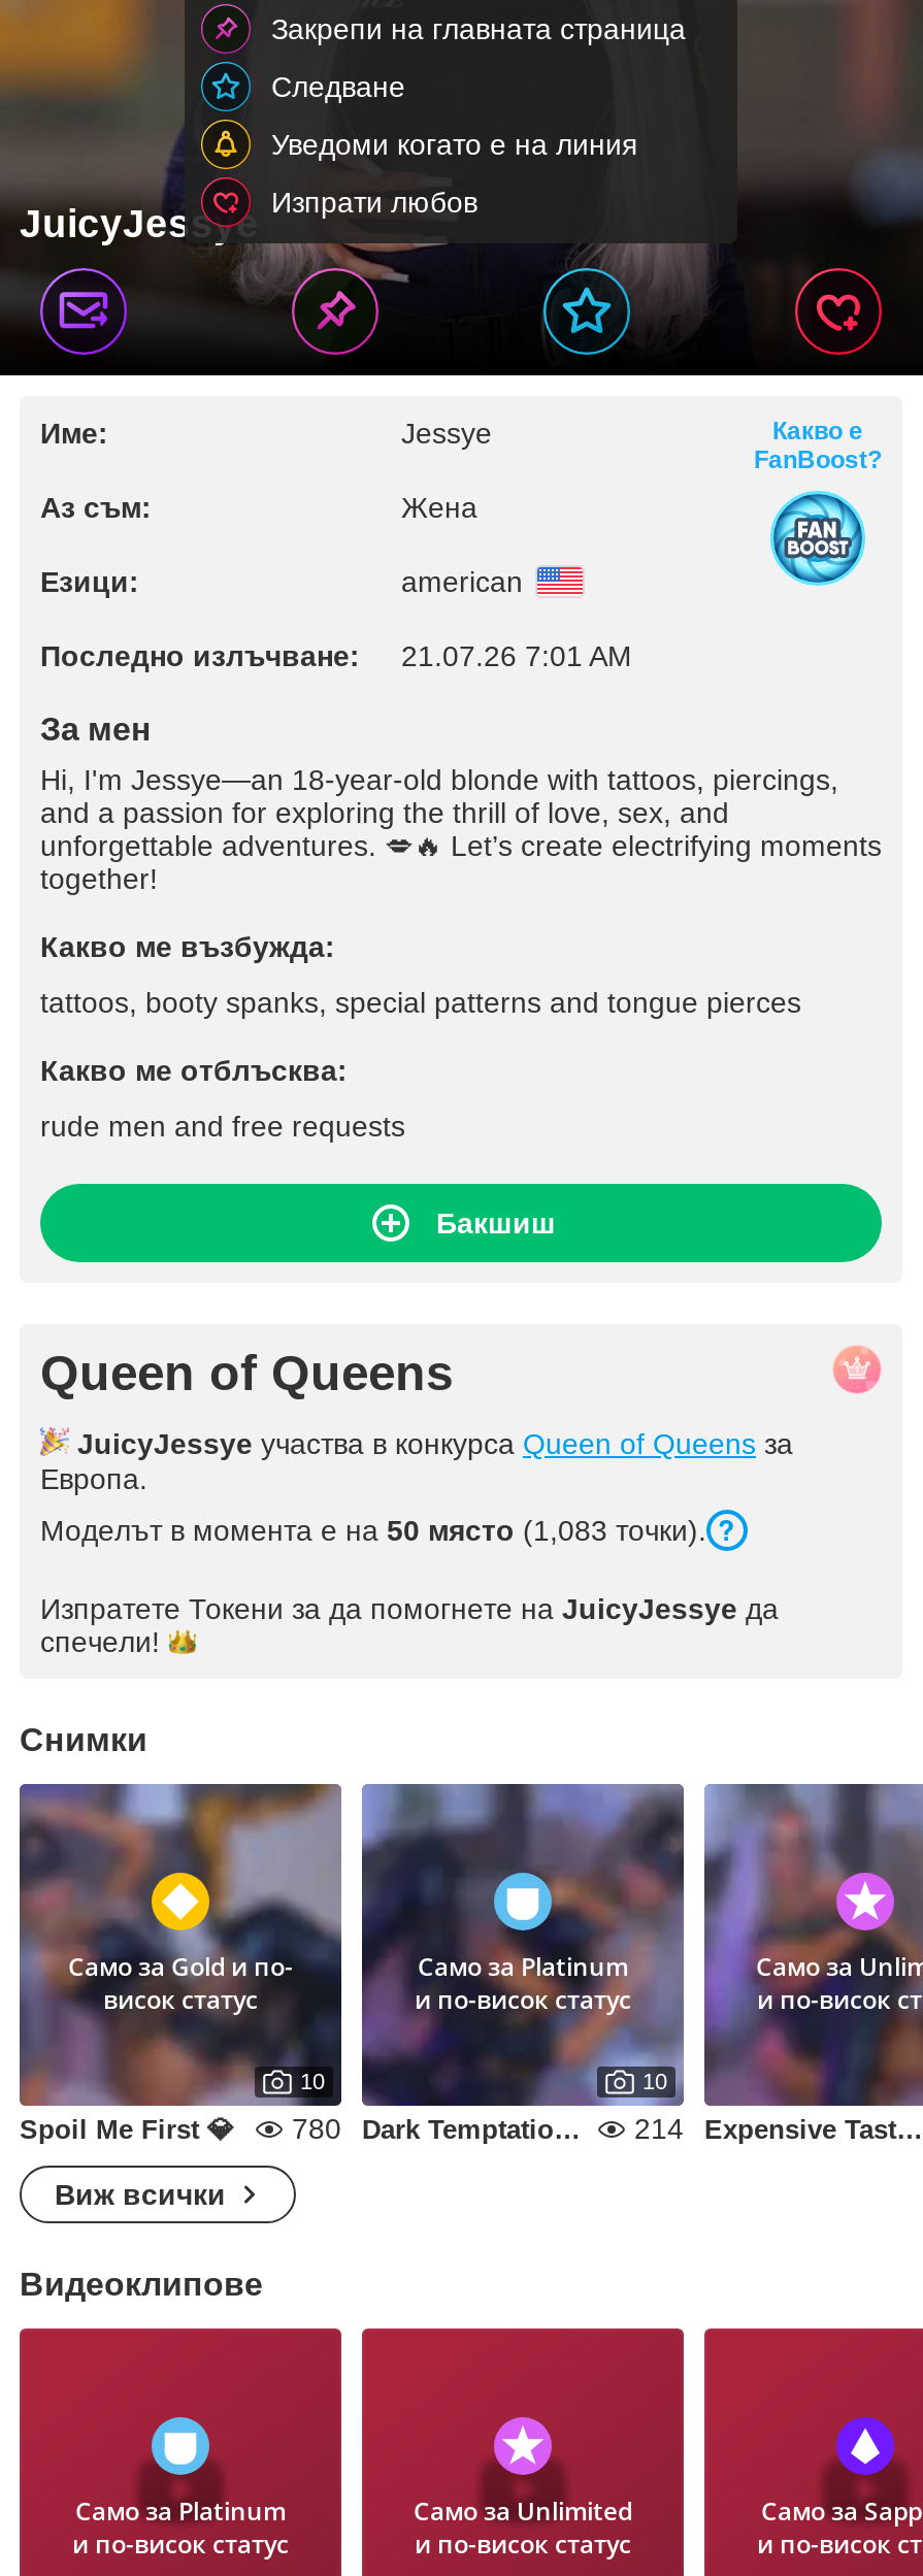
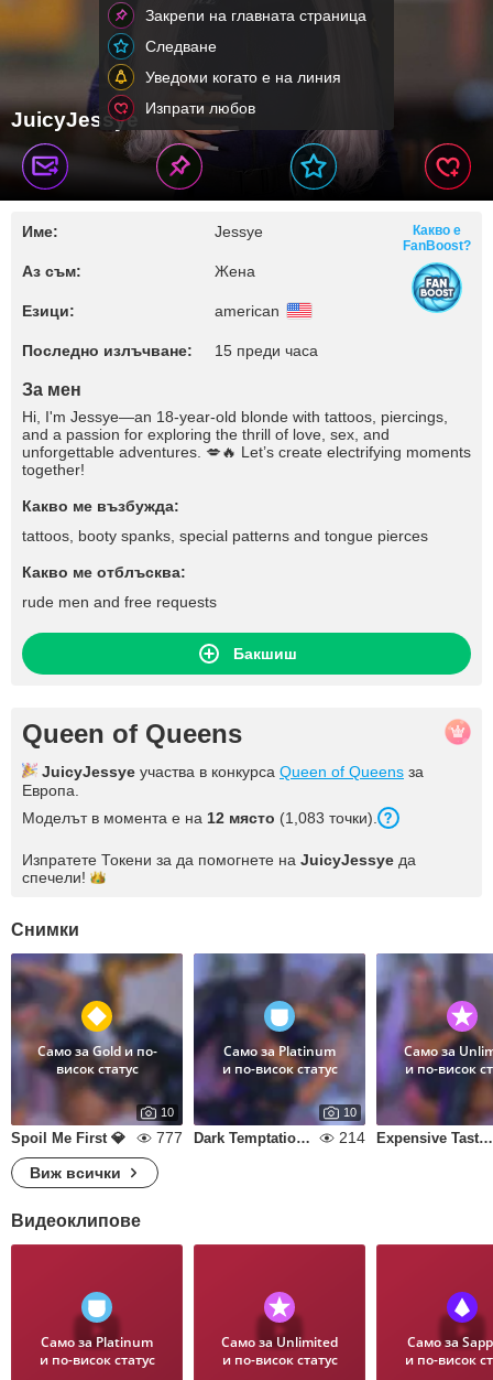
- Последно излъчване: 21.07.26 7:01 AM
+ Последно излъчване: 15 преди часа

- Моделът в момента е на 50 място (1,083 точки).
+ Моделът в момента е на 12 място (1,083 точки).

- 780
+ 777
